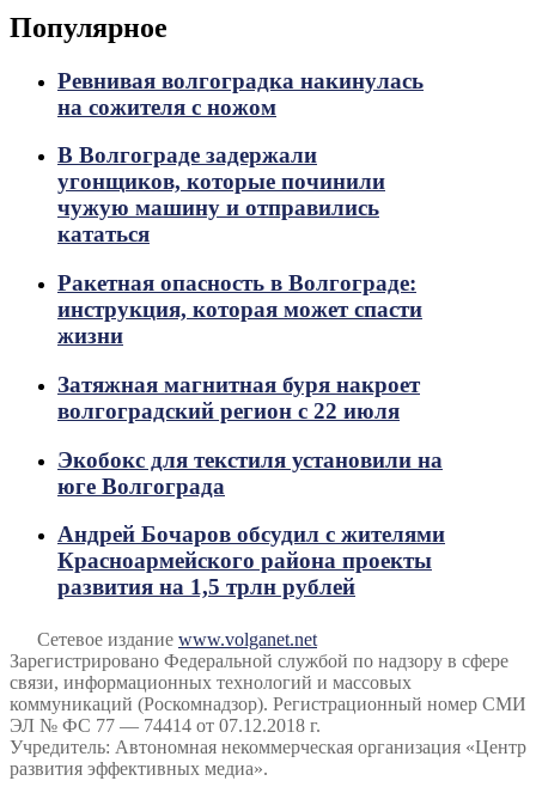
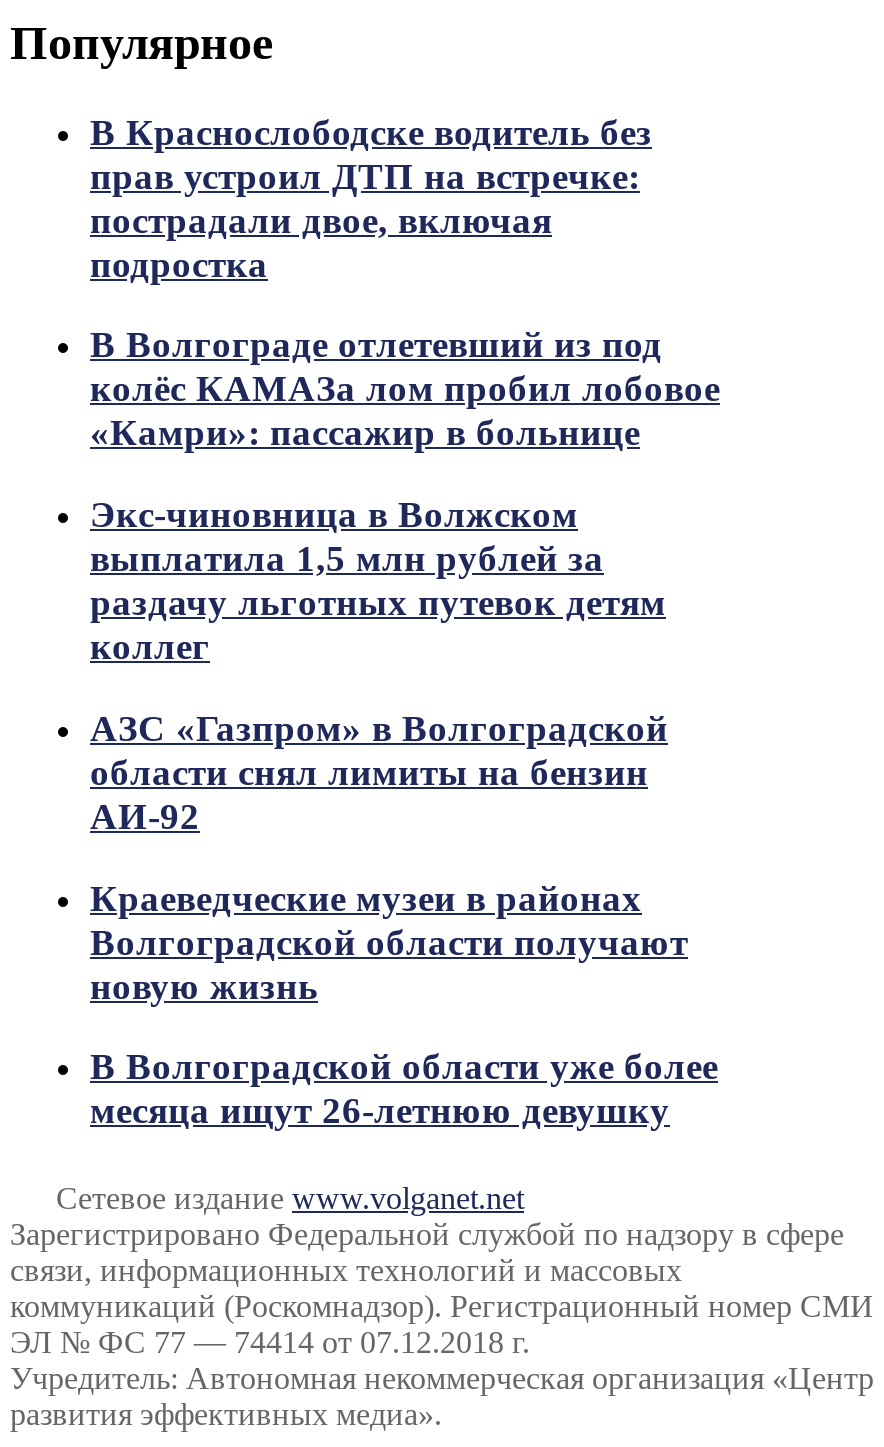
- Ревнивая волгоградка накинулась
- на сожителя с ножом
+ В Краснослободске водитель без
+ прав устроил ДТП на встречке:
+ пострадали двое, включая
+ подростка

- В Волгограде задержали
- угонщиков, которые починили
- чужую машину и отправились
- кататься
+ В Волгограде отлетевший из под
+ колёс КАМАЗа лом пробил лобовое
+ «Камри»: пассажир в больнице

- Ракетная опасность в Волгограде:
- инструкция, которая может спасти
- жизни
+ Экс-чиновница в Волжском
+ выплатила 1,5 млн рублей за
+ раздачу льготных путевок детям
+ коллег

- Затяжная магнитная буря накроет
- волгоградский регион с 22 июля
+ АЗС «Газпром» в Волгоградской
+ области снял лимиты на бензин
+ АИ-92

- Экобокс для текстиля установили на
- юге Волгограда
+ Краеведческие музеи в районах
+ Волгоградской области получают
+ новую жизнь

- Андрей Бочаров обсудил с жителями
- Красноармейского района проекты
- развития на 1,5 трлн рублей
+ В Волгоградской области уже более
+ месяца ищут 26-летнюю девушку
